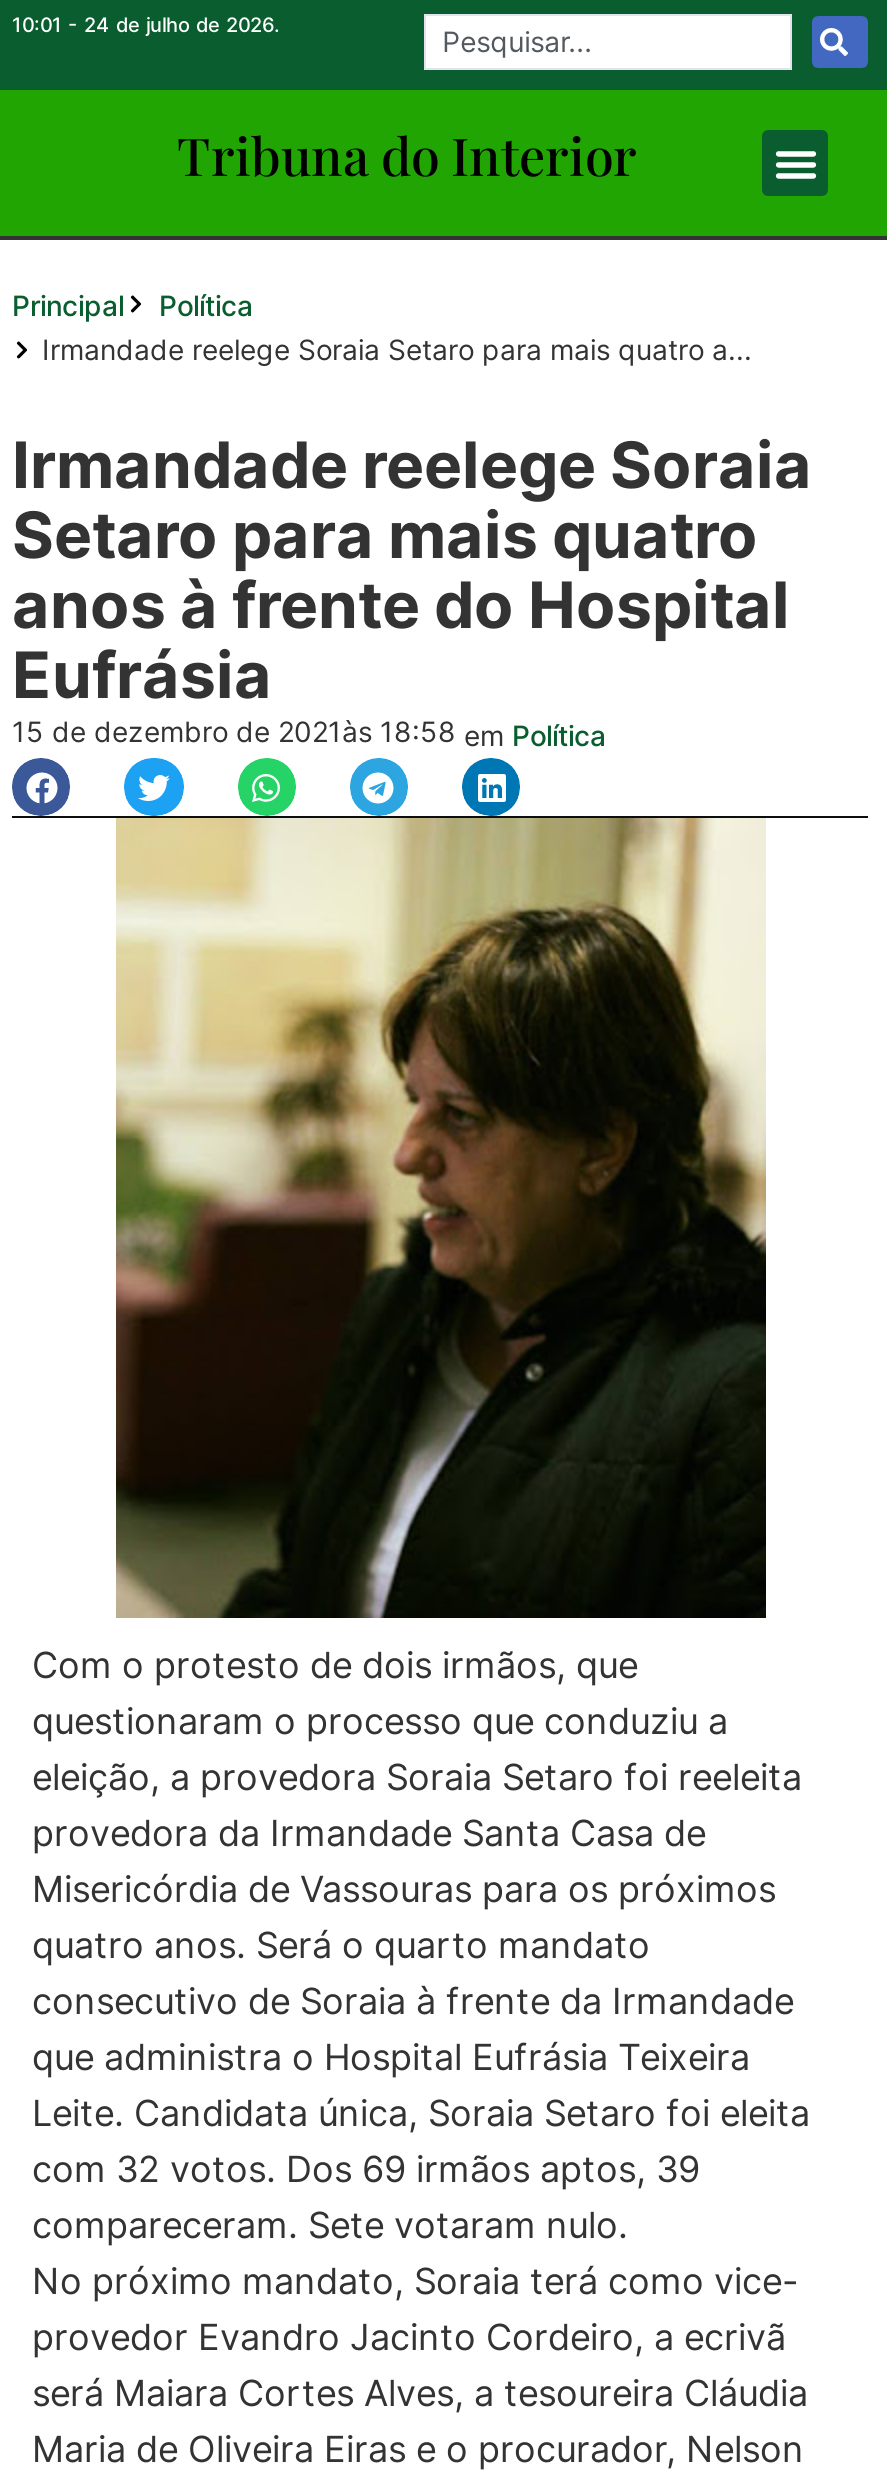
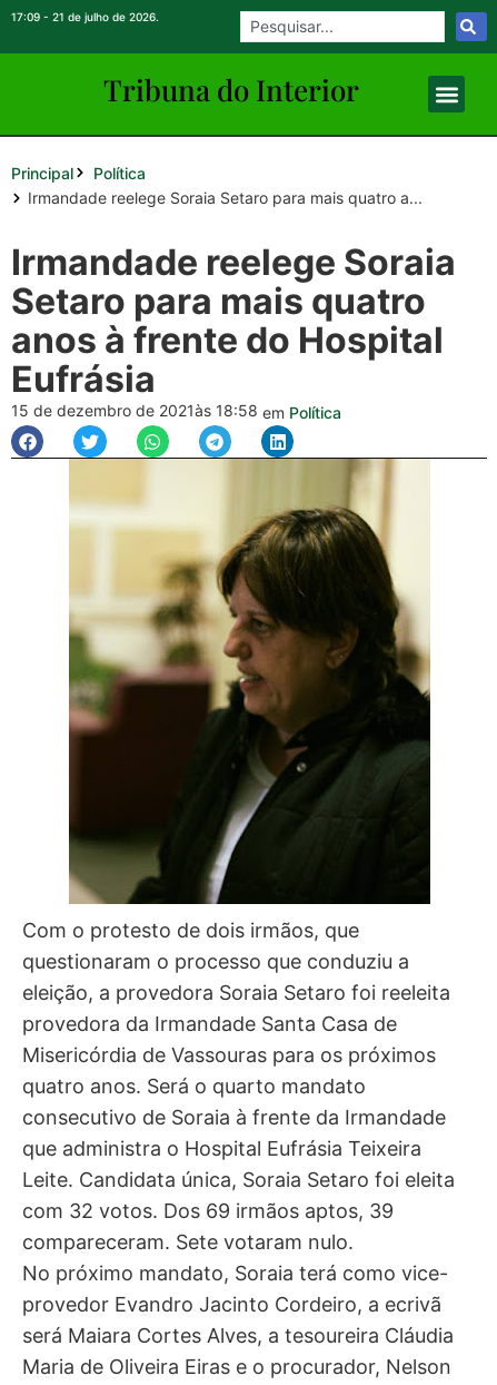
- 10:01 - 24 de julho de 2026.
+ 17:09 - 21 de julho de 2026.
